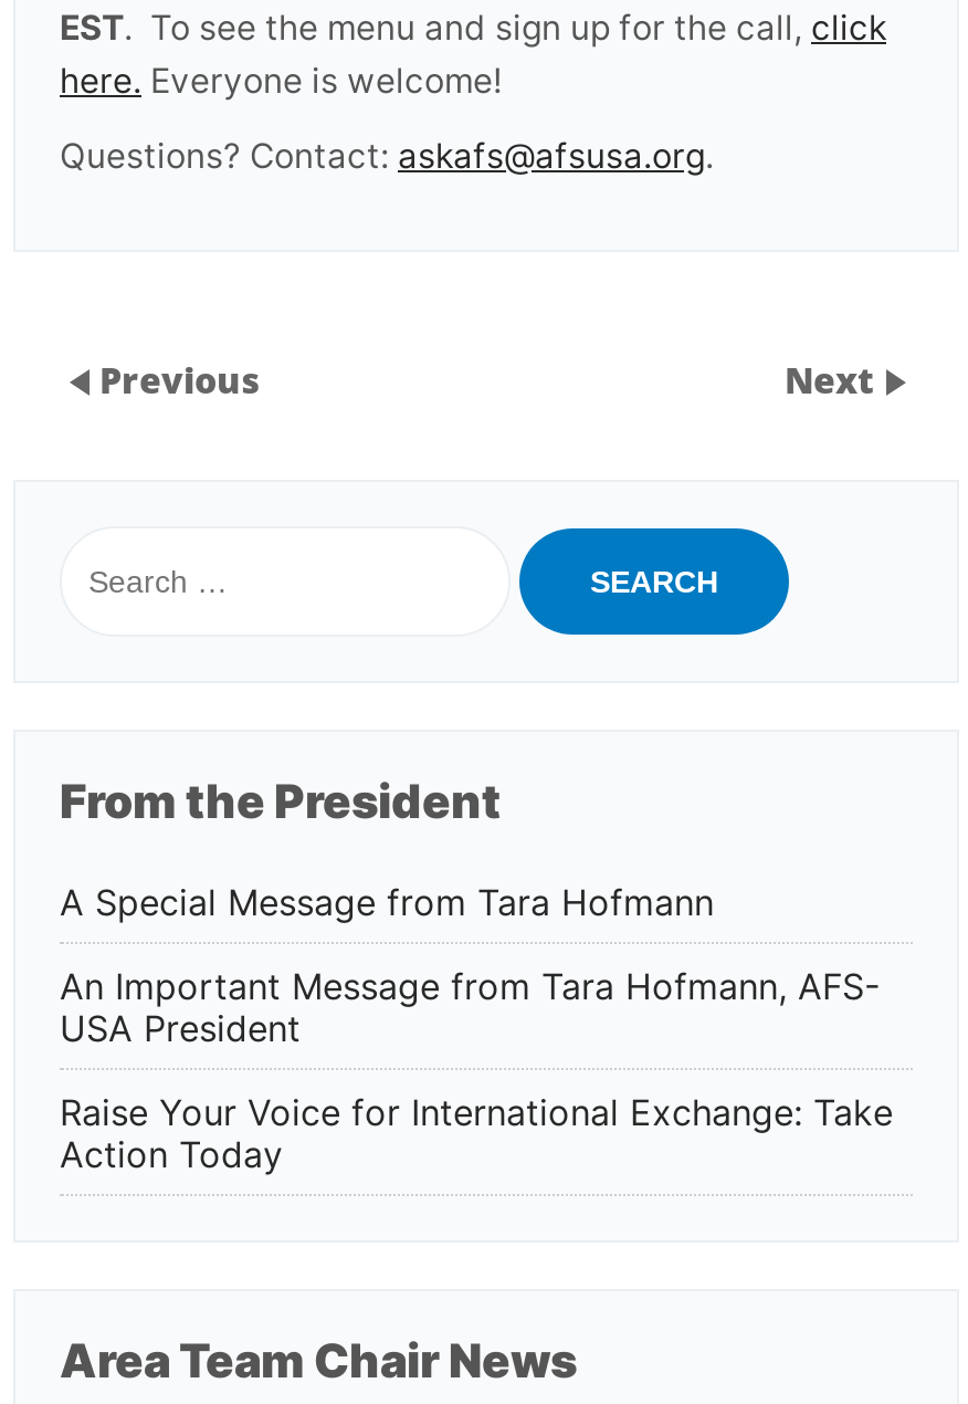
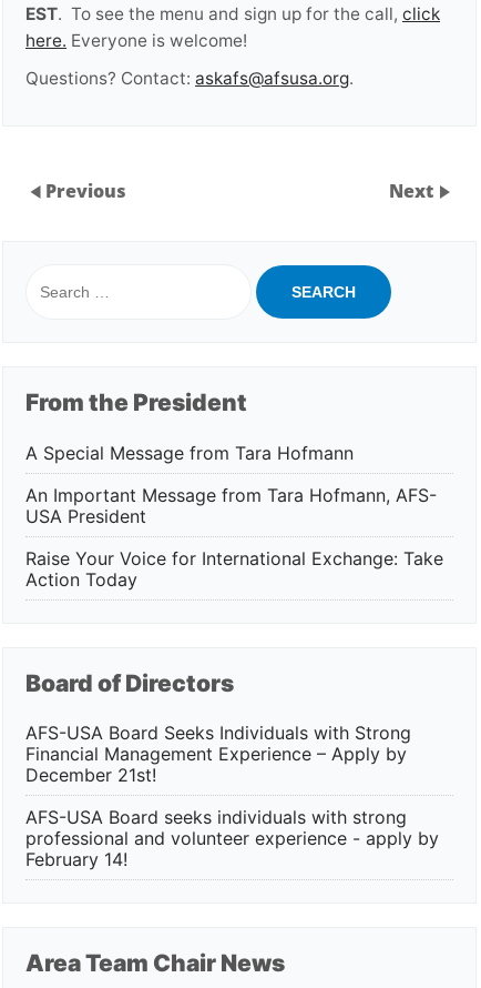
+ Board of Directors
+ AFS-USA Board Seeks Individuals with Strong
+ Financial Management Experience – Apply by
+ December 21st!
+ AFS-USA Board seeks individuals with strong
+ professional and volunteer experience - apply by
+ February 14!
